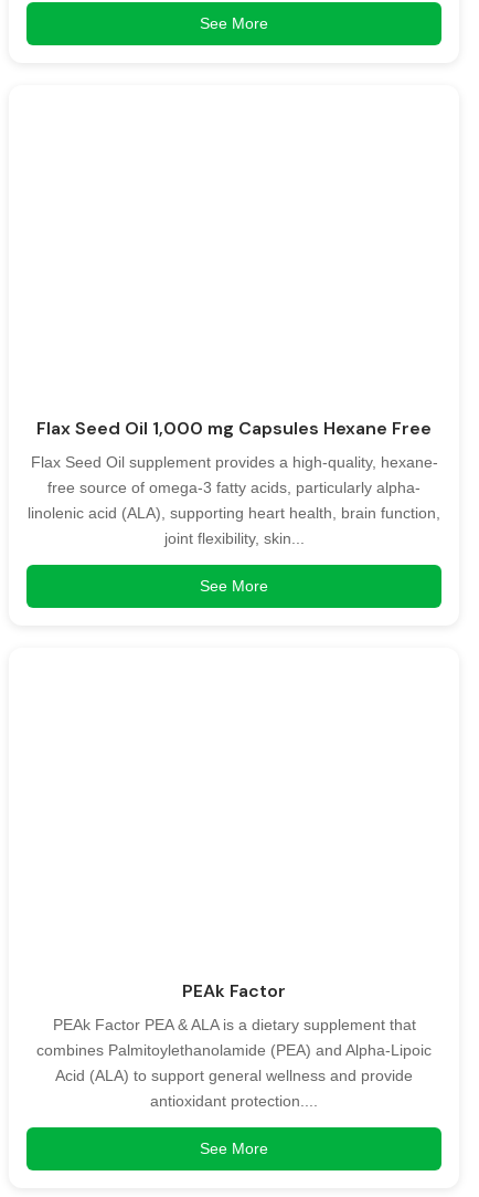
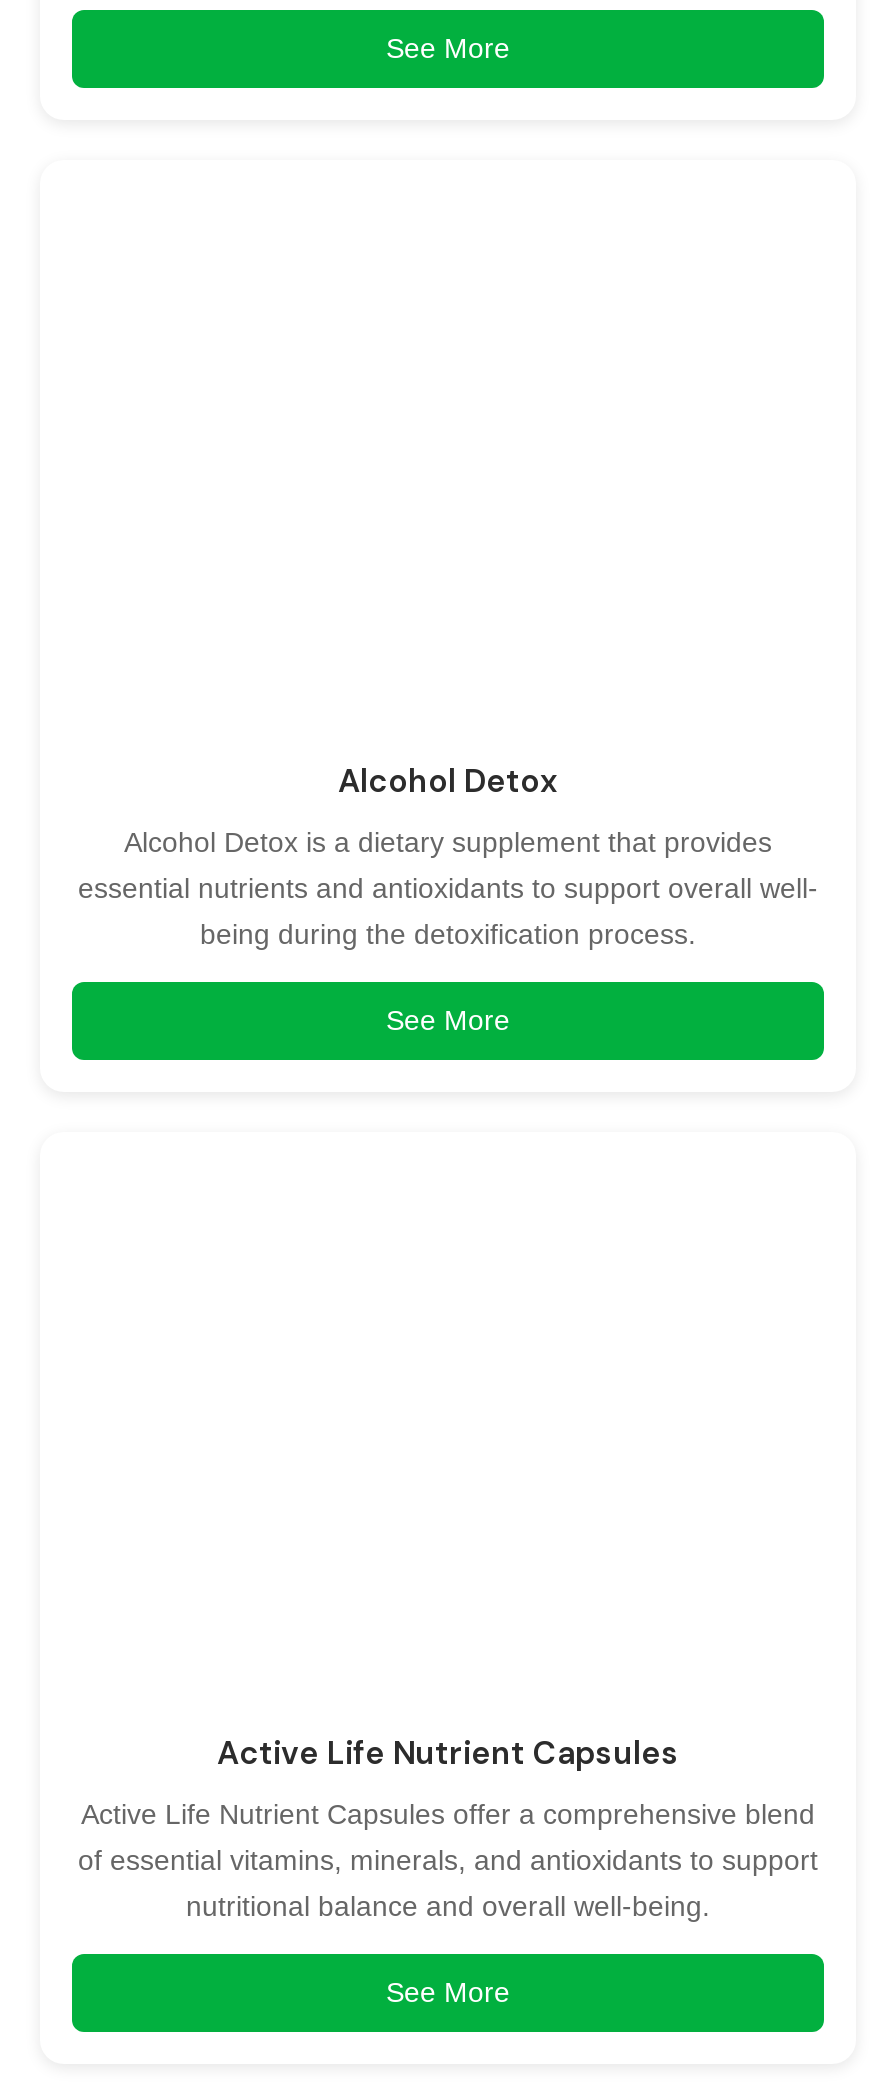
- Flax Seed Oil 1,000 mg Capsules Hexane Free
+ Alcohol Detox

- Flax Seed Oil supplement provides a high-quality, hexane-
- free source of omega-3 fatty acids, particularly alpha-
- linolenic acid (ALA), supporting heart health, brain function,
- joint flexibility, skin...
+ Alcohol Detox is a dietary supplement that provides
+ essential nutrients and antioxidants to support overall well-
+ being during the detoxification process.

- PEAk Factor
+ Active Life Nutrient Capsules

- PEAk Factor PEA & ALA is a dietary supplement that
- combines Palmitoylethanolamide (PEA) and Alpha-Lipoic
- Acid (ALA) to support general wellness and provide
- antioxidant protection....
+ Active Life Nutrient Capsules offer a comprehensive blend
+ of essential vitamins, minerals, and antioxidants to support
+ nutritional balance and overall well-being.
